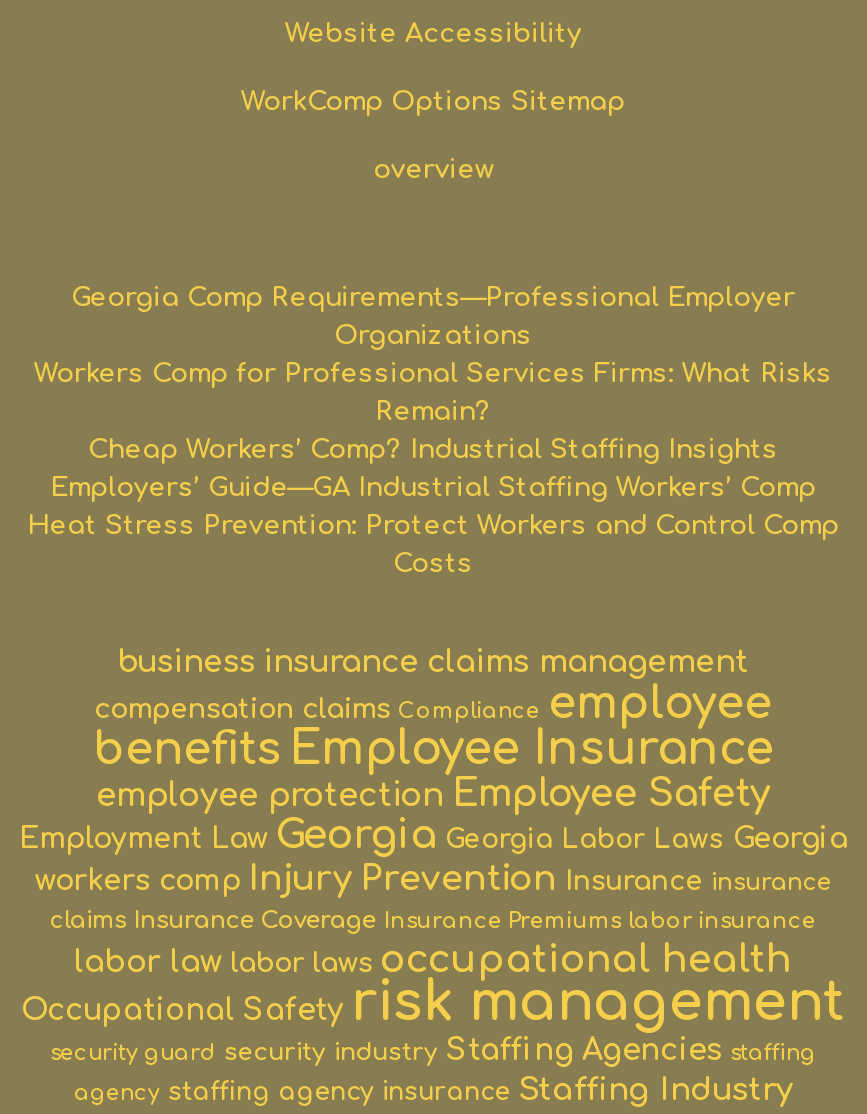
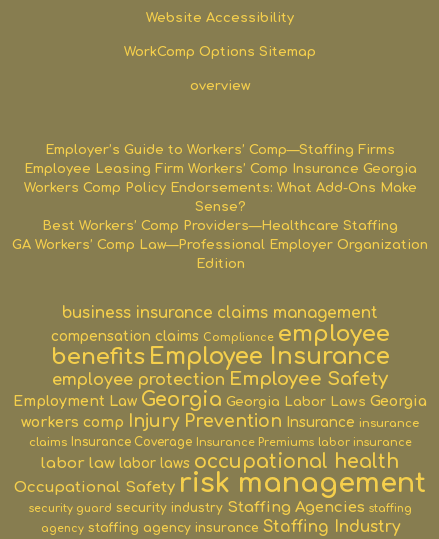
- Georgia Comp Requirements—Professional Employer
- Organizations
- Workers Comp for Professional Services Firms: What Risks
- Remain?
- Cheap Workers’ Comp? Industrial Staffing Insights
- Employers’ Guide—GA Industrial Staffing Workers’ Comp
- Heat Stress Prevention: Protect Workers and Control Comp
- Costs
+ Employer’s Guide to Workers’ Comp—Staffing Firms
+ Employee Leasing Firm Workers’ Comp Insurance Georgia
+ Workers Comp Policy Endorsements: What Add-Ons Make
+ Sense?
+ Best Workers’ Comp Providers—Healthcare Staffing
+ GA Workers’ Comp Law—Professional Employer Organization
+ Edition
